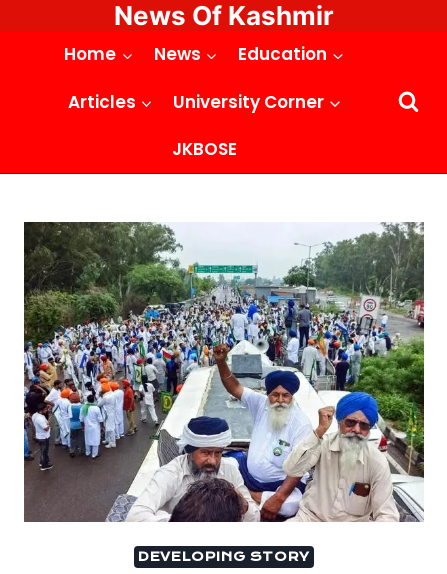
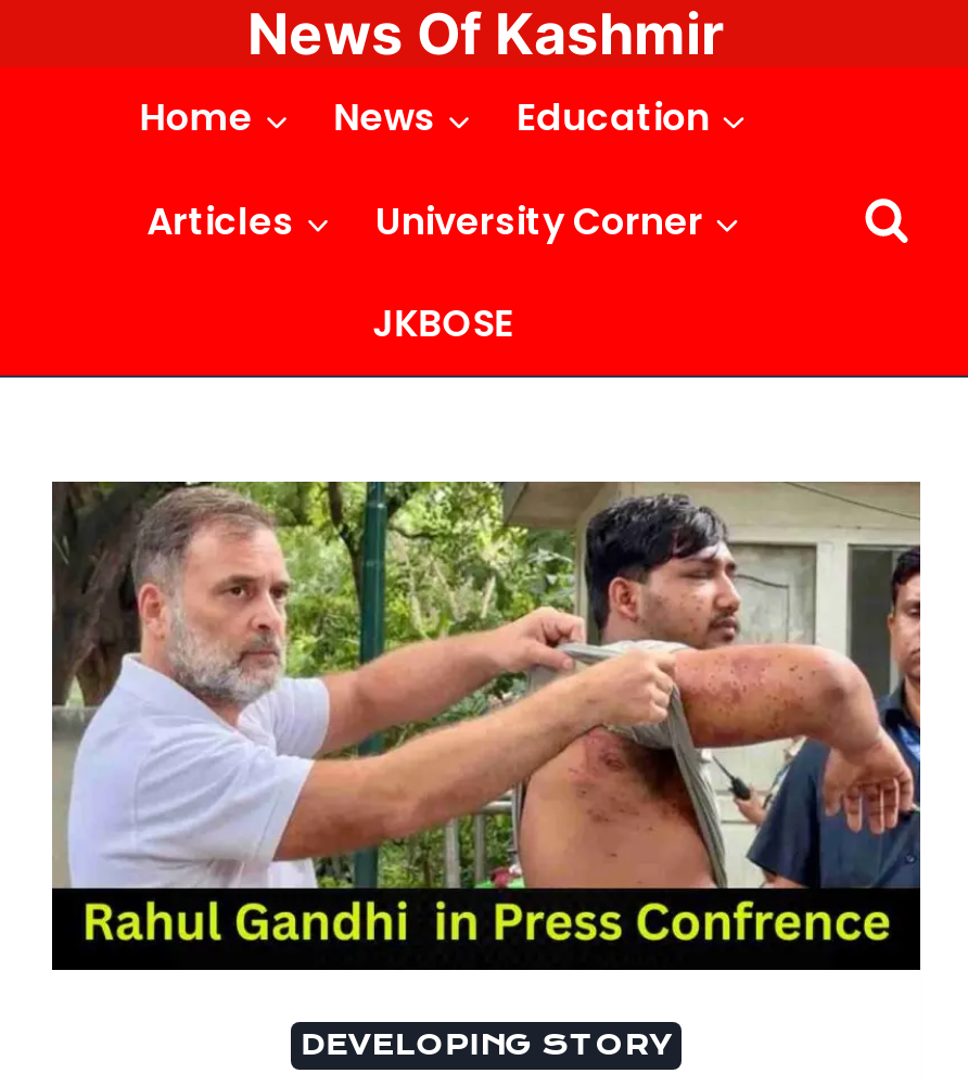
- [image]
+ [image]
